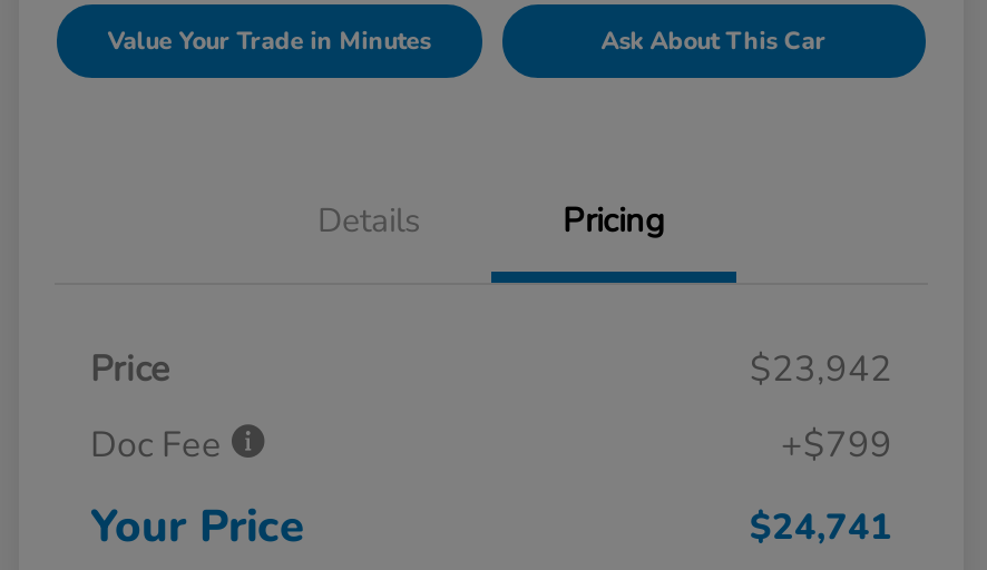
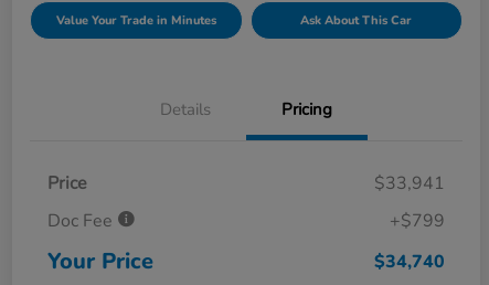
- $23,942
+ $33,941

- $24,741
+ $34,740
